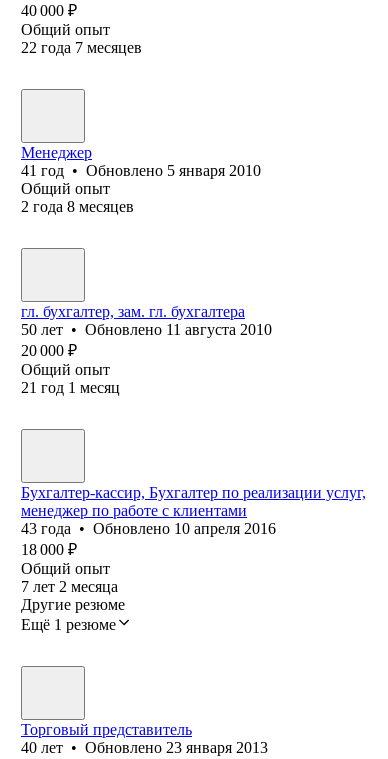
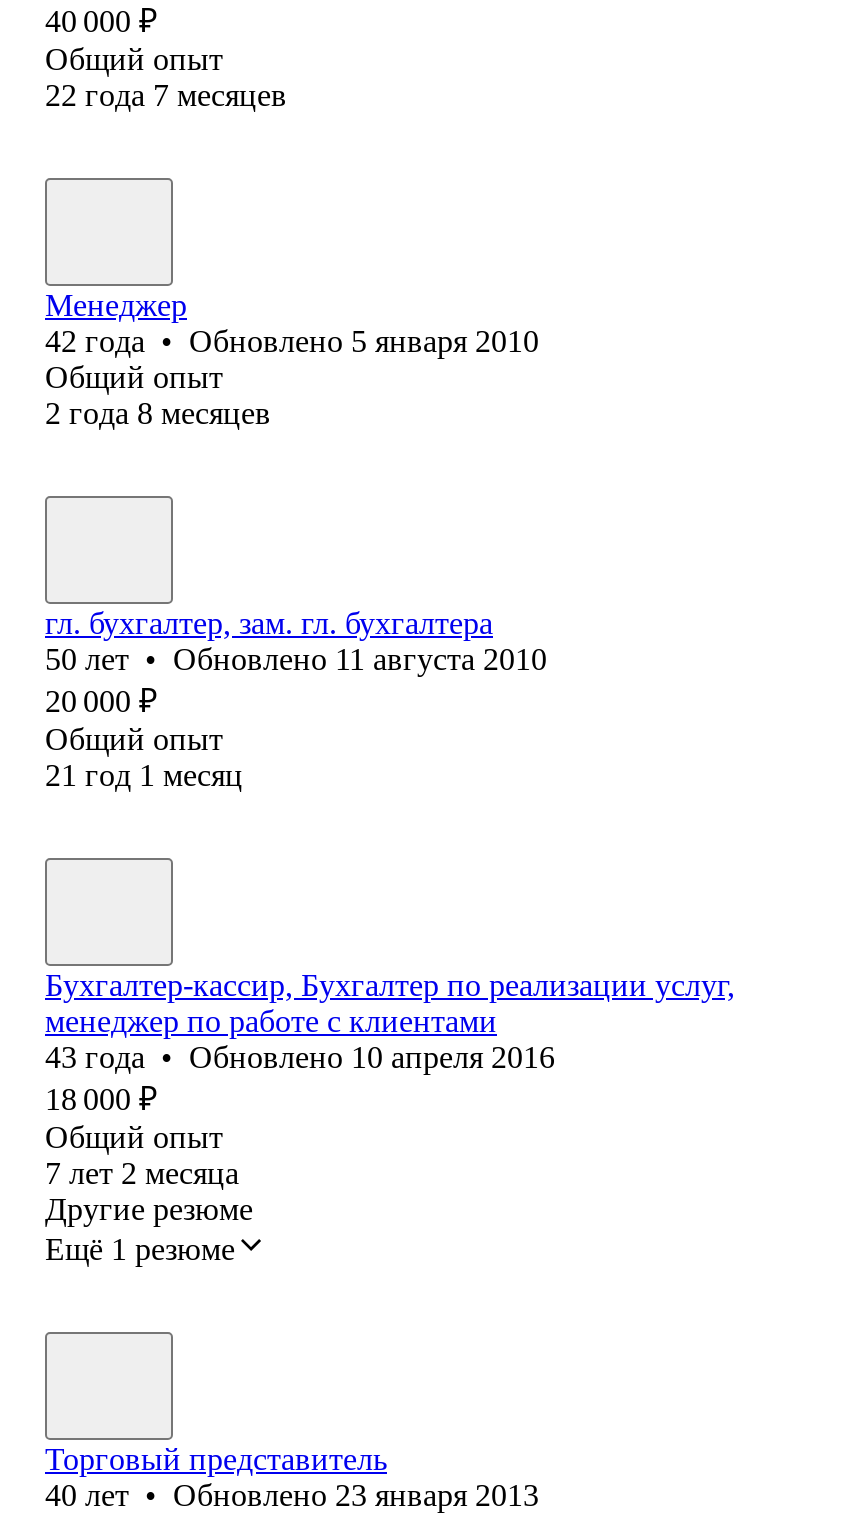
- 41 год • Обновлено 5 января 2010
+ 42 года • Обновлено 5 января 2010
